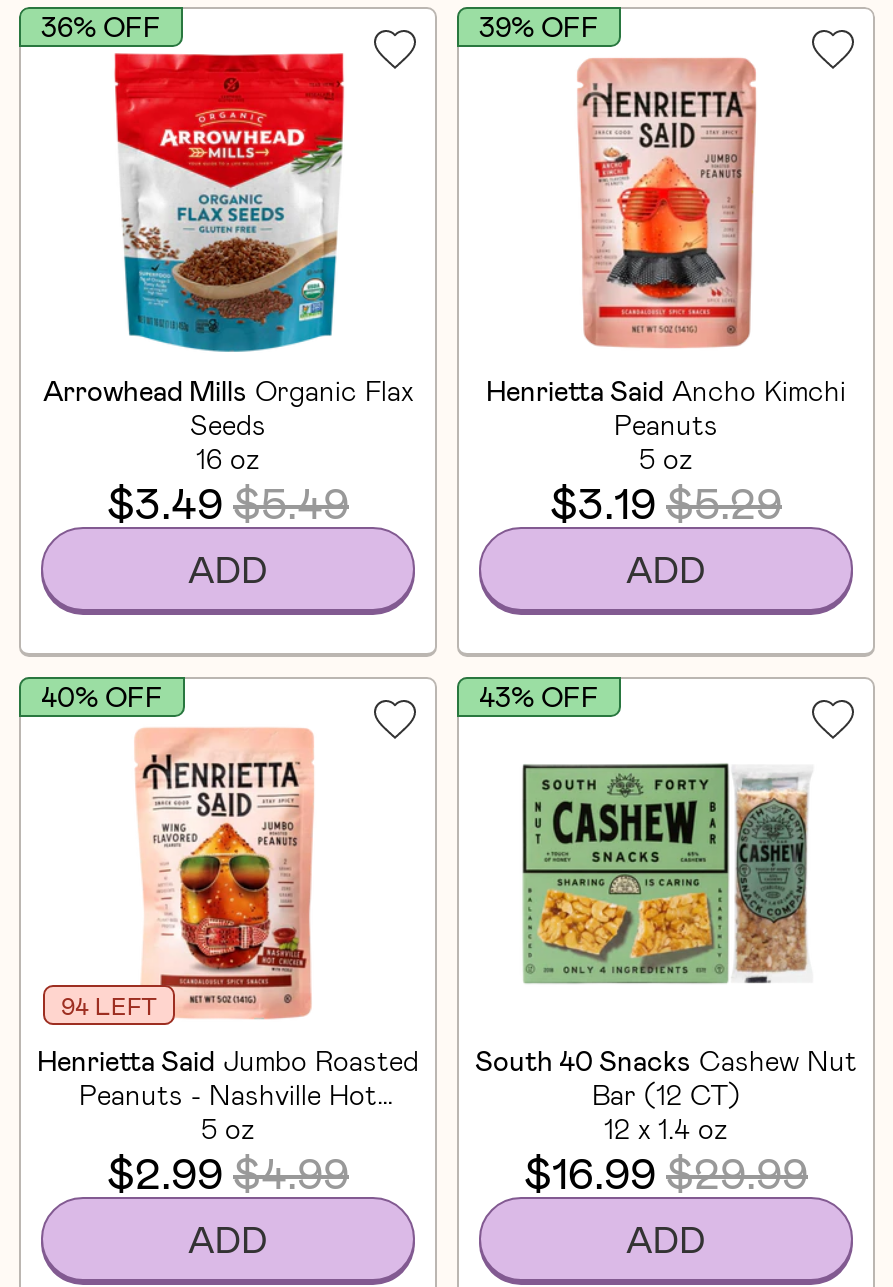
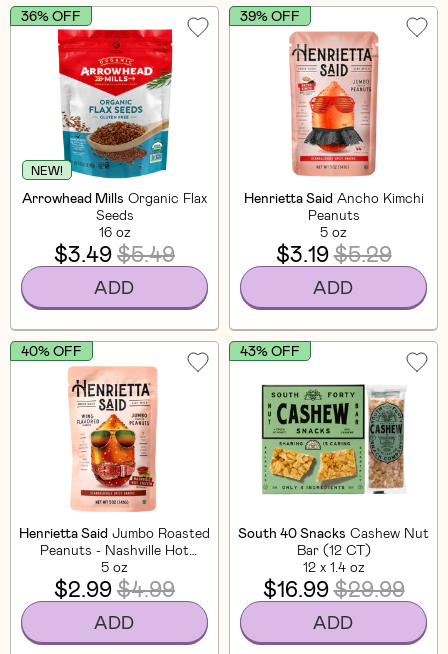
+ NEW!

- 94 LEFT
